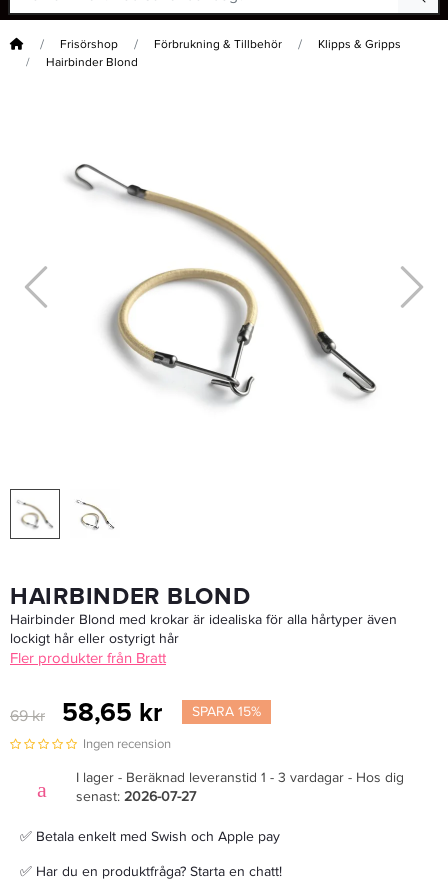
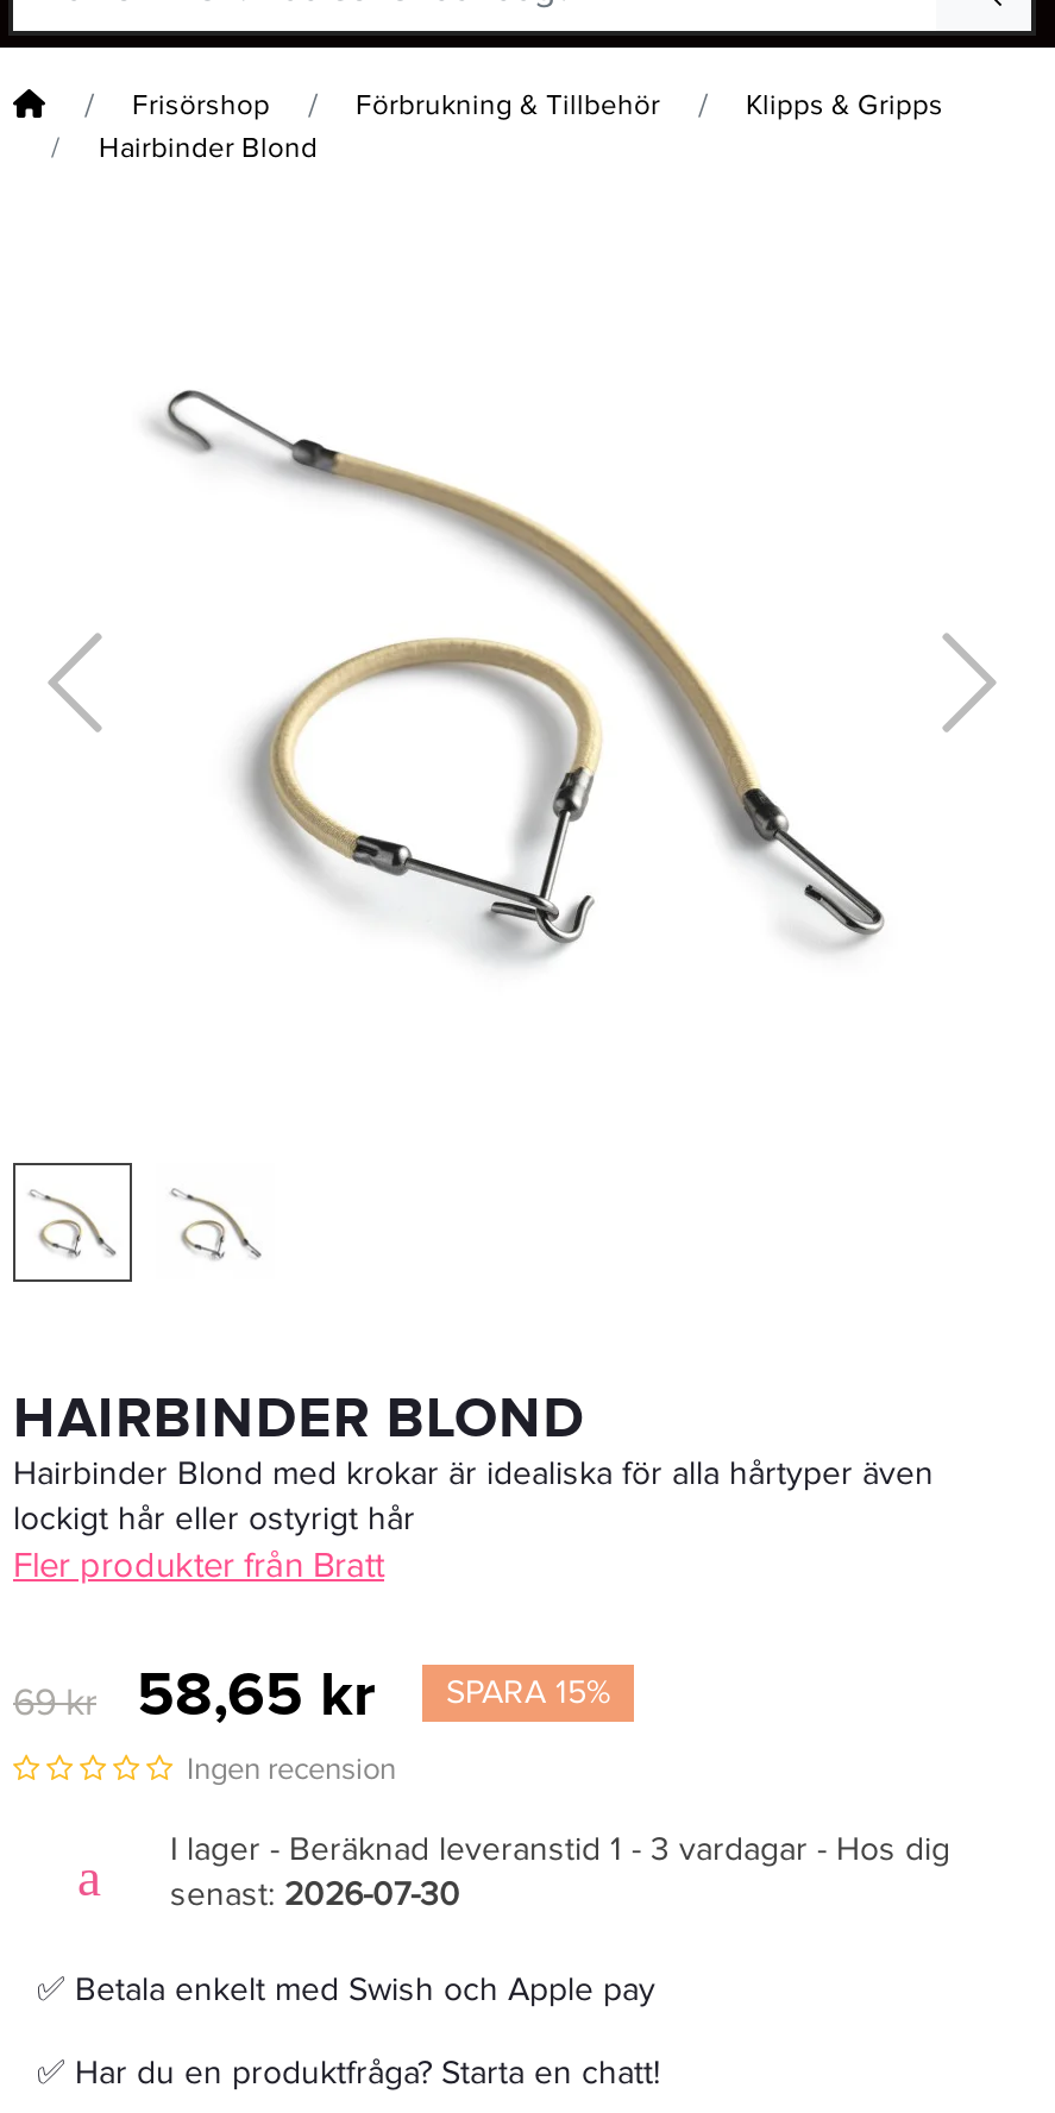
- senast: 2026-07-27
+ senast: 2026-07-30
